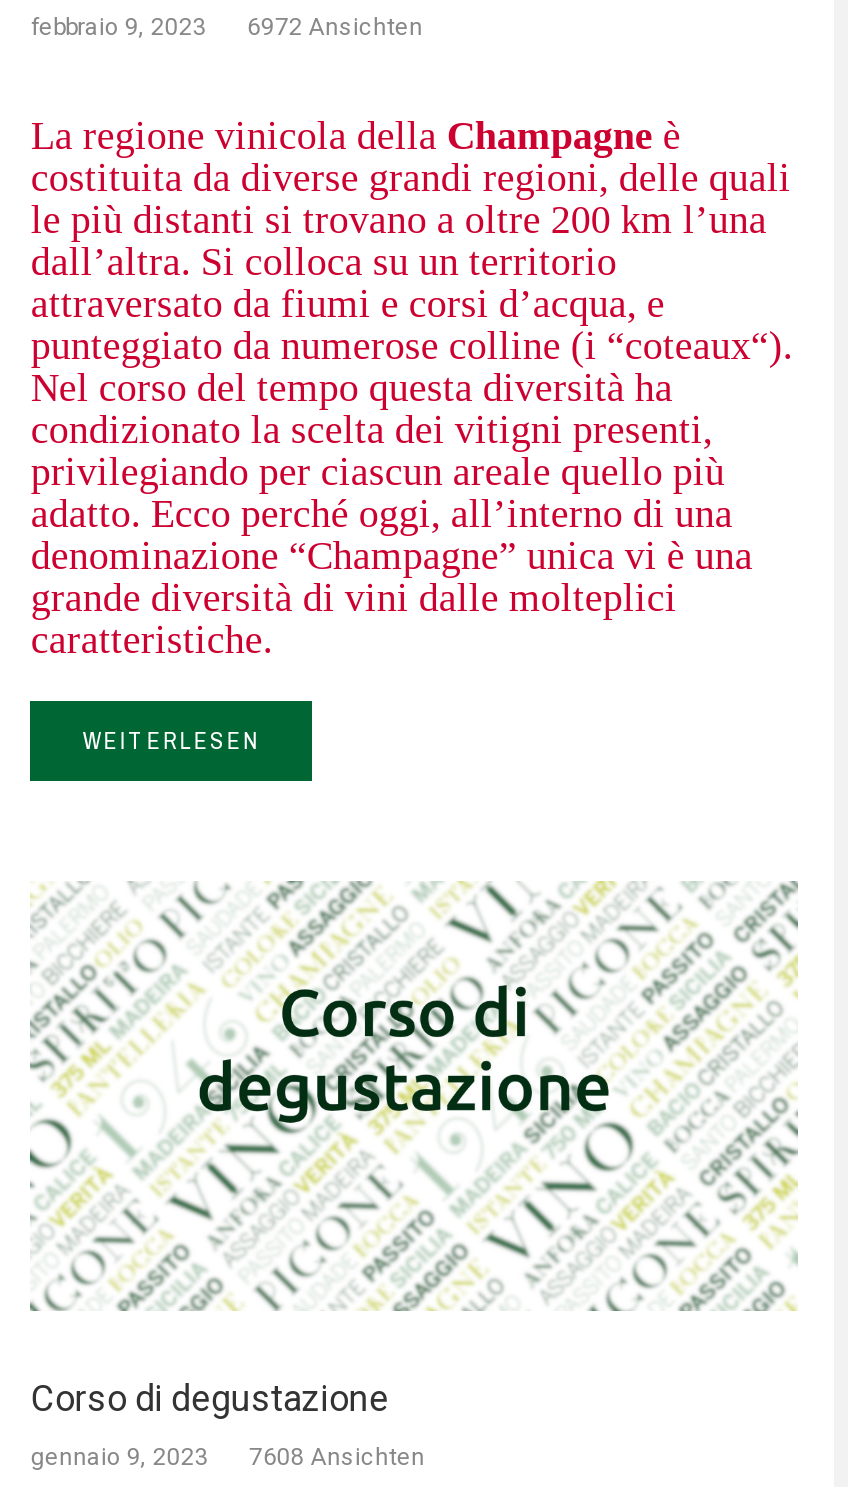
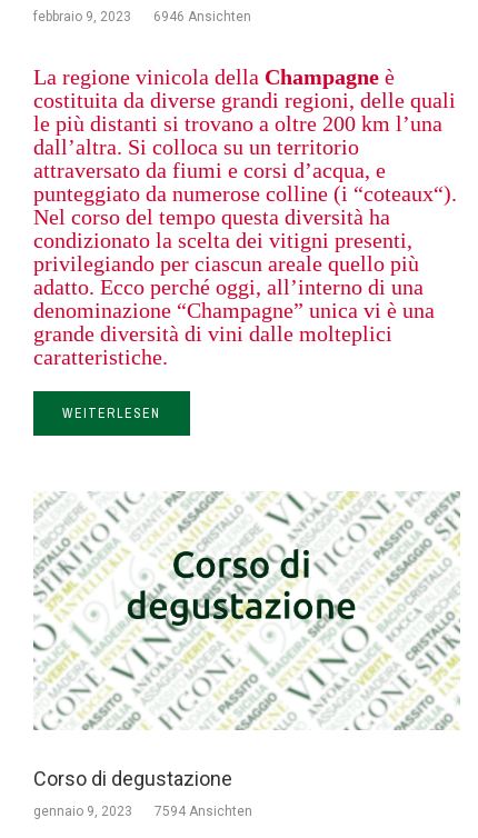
- febbraio 9, 2023 6972 Ansichten
+ febbraio 9, 2023 6946 Ansichten

- gennaio 9, 2023 7608 Ansichten
+ gennaio 9, 2023 7594 Ansichten
